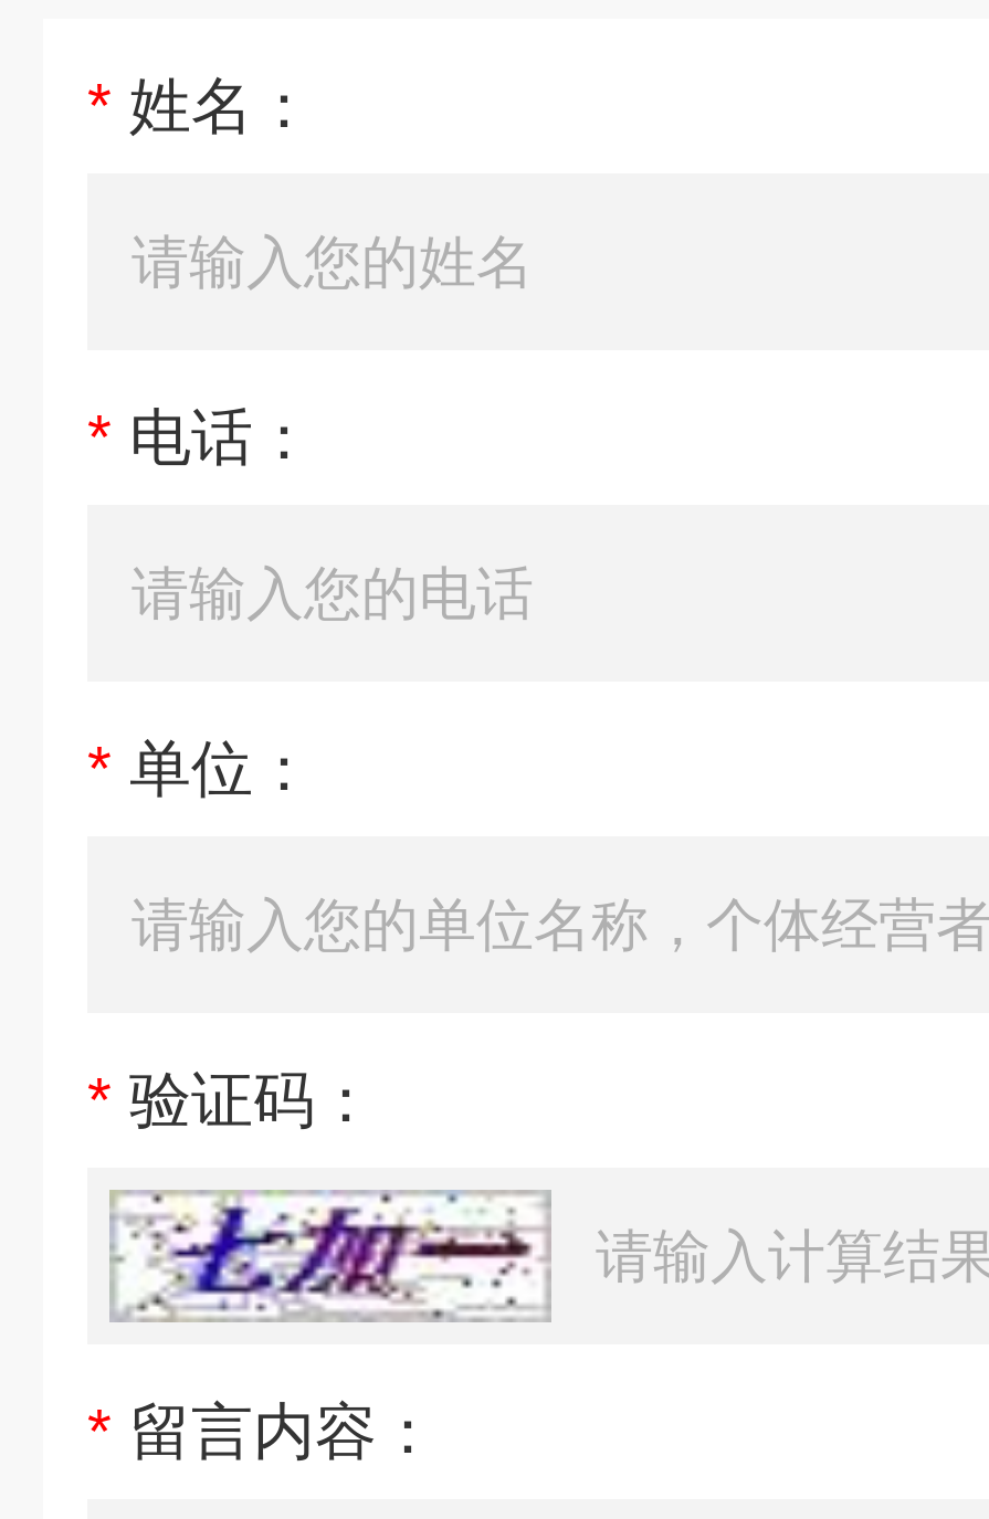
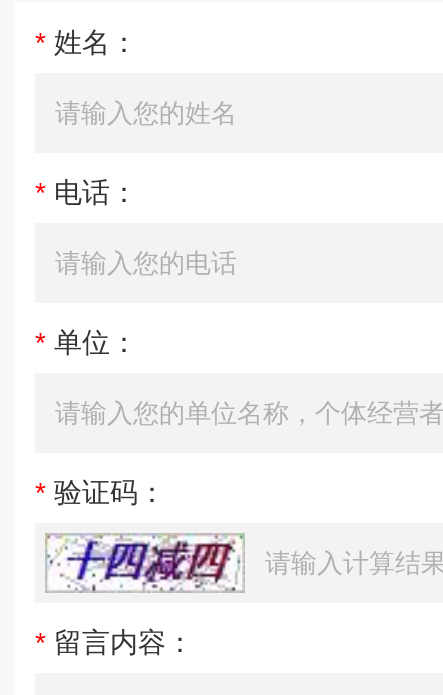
- [image]
+ [image]
